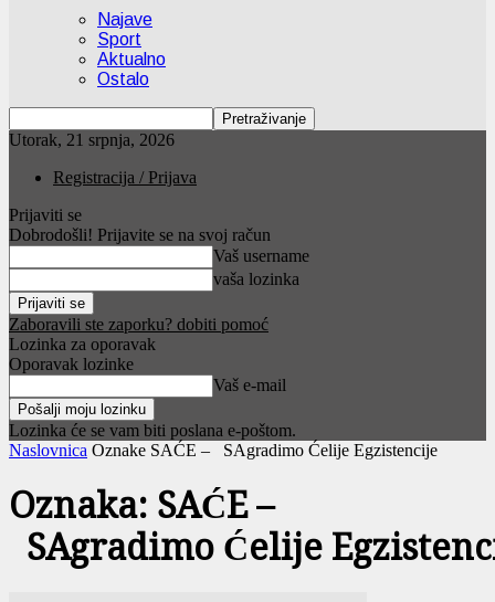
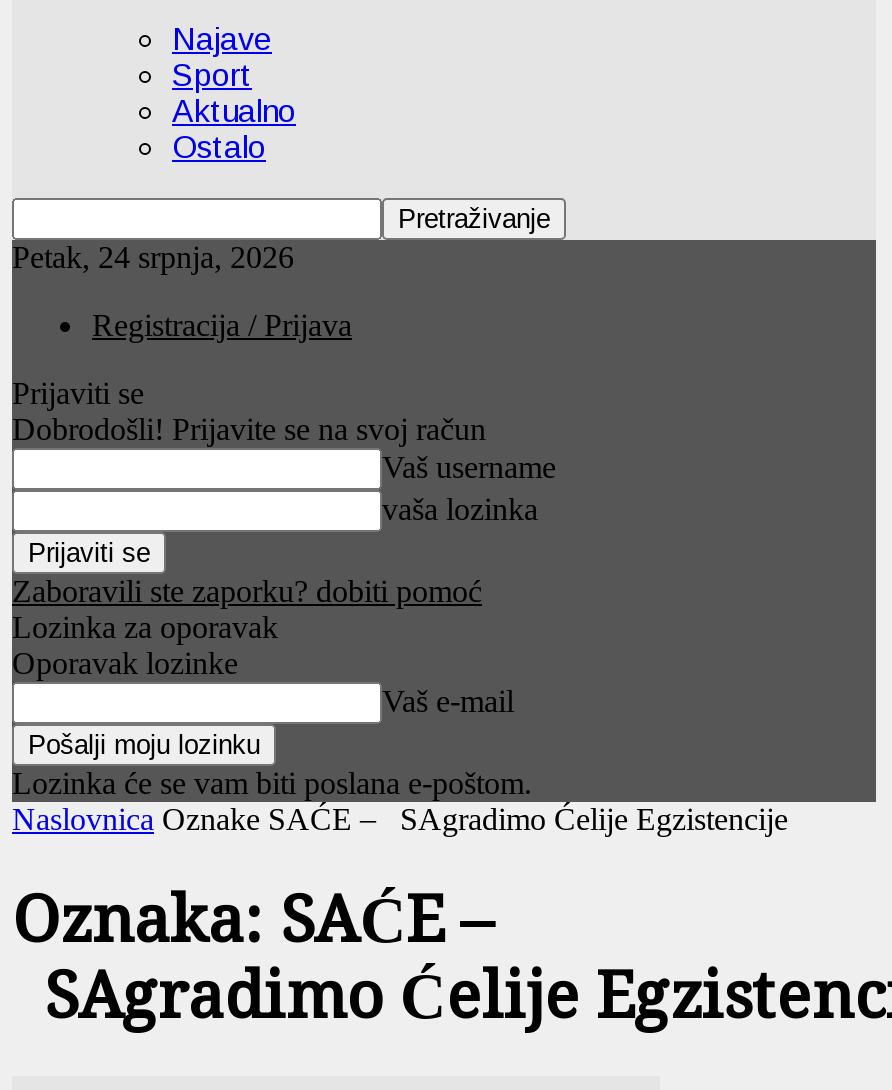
- Utorak, 21 srpnja, 2026
+ Petak, 24 srpnja, 2026
